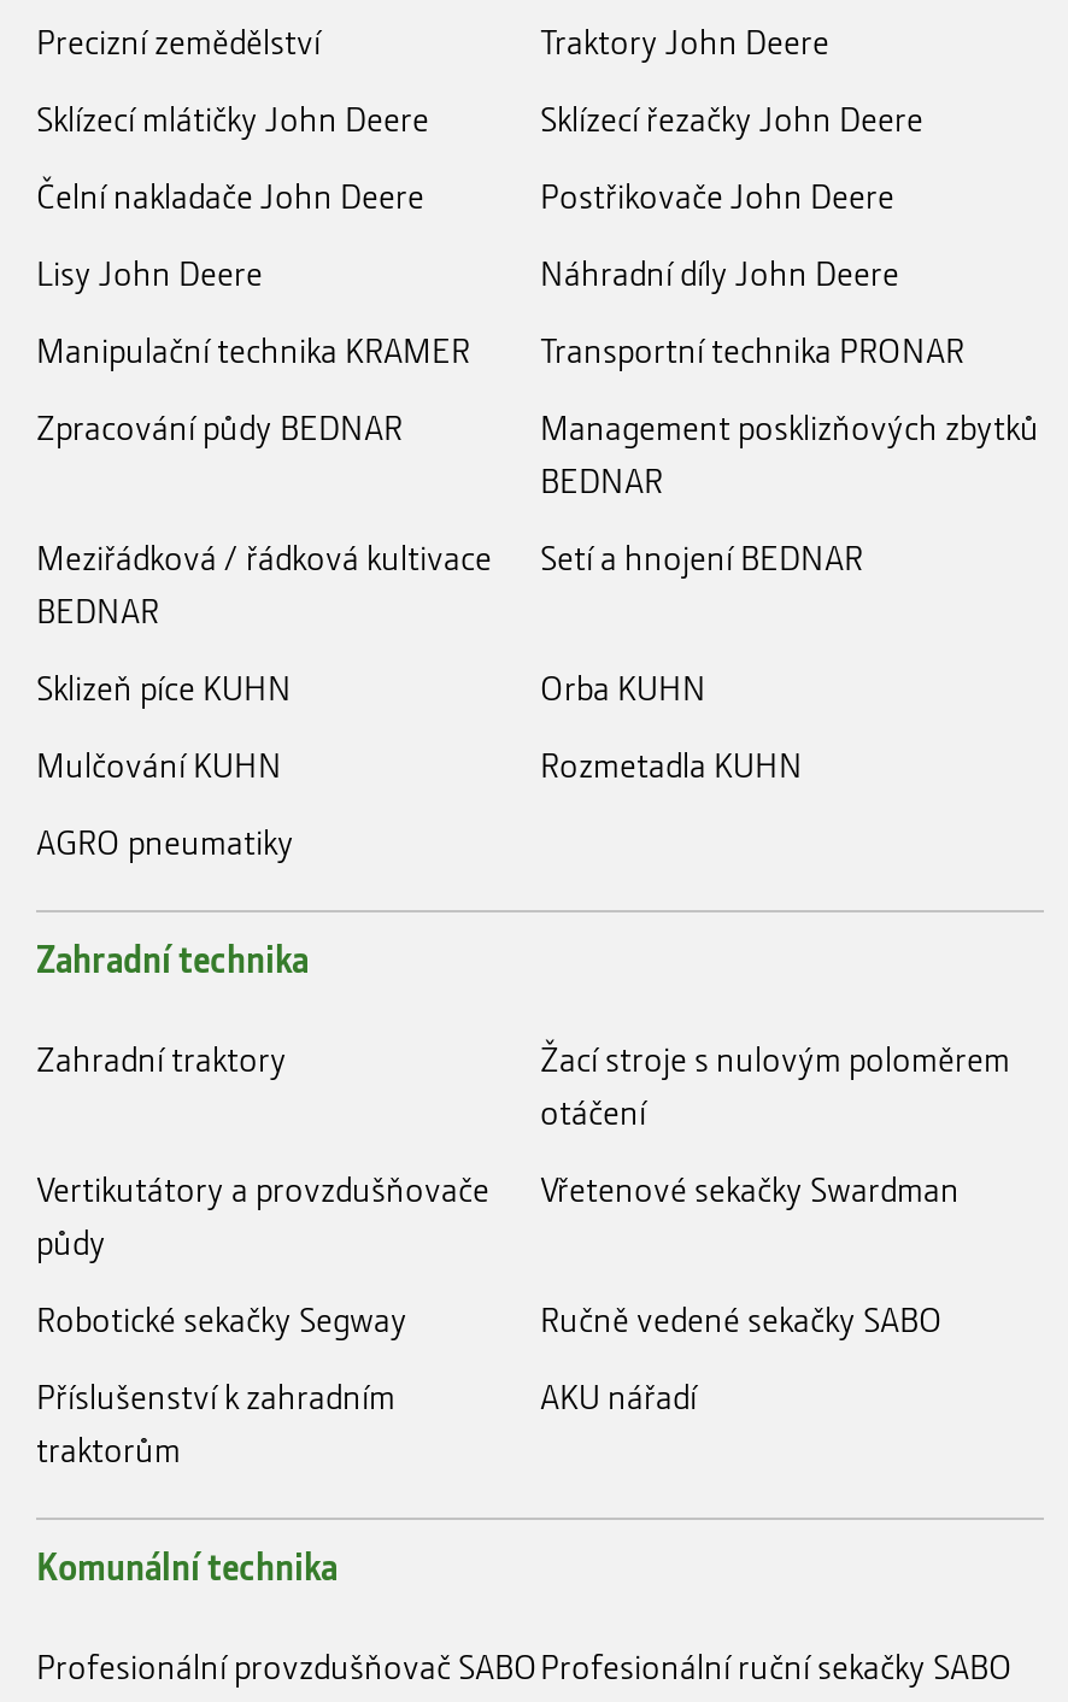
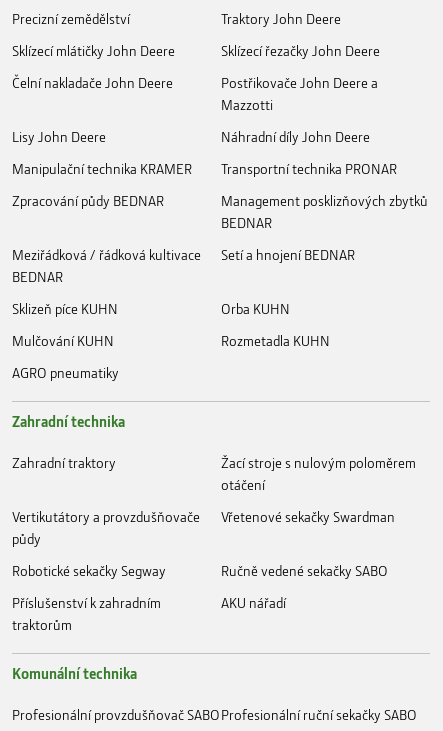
- Postřikovače John Deere
+ Postřikovače John Deere a
+ Mazzotti
